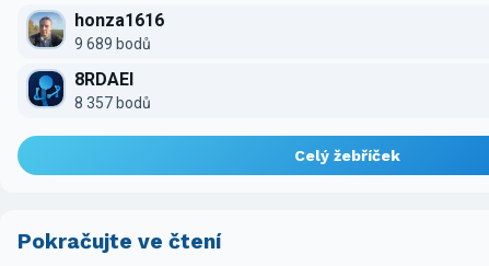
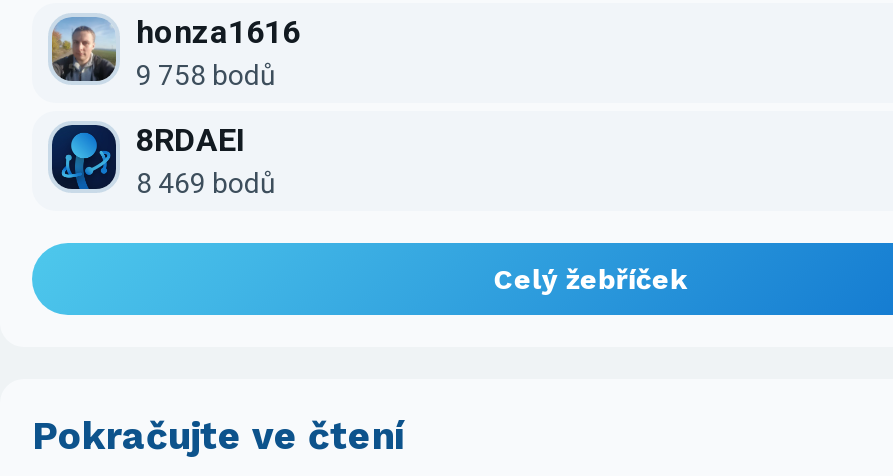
- 9 689 bodů
+ 9 758 bodů

- 8 357 bodů
+ 8 469 bodů
